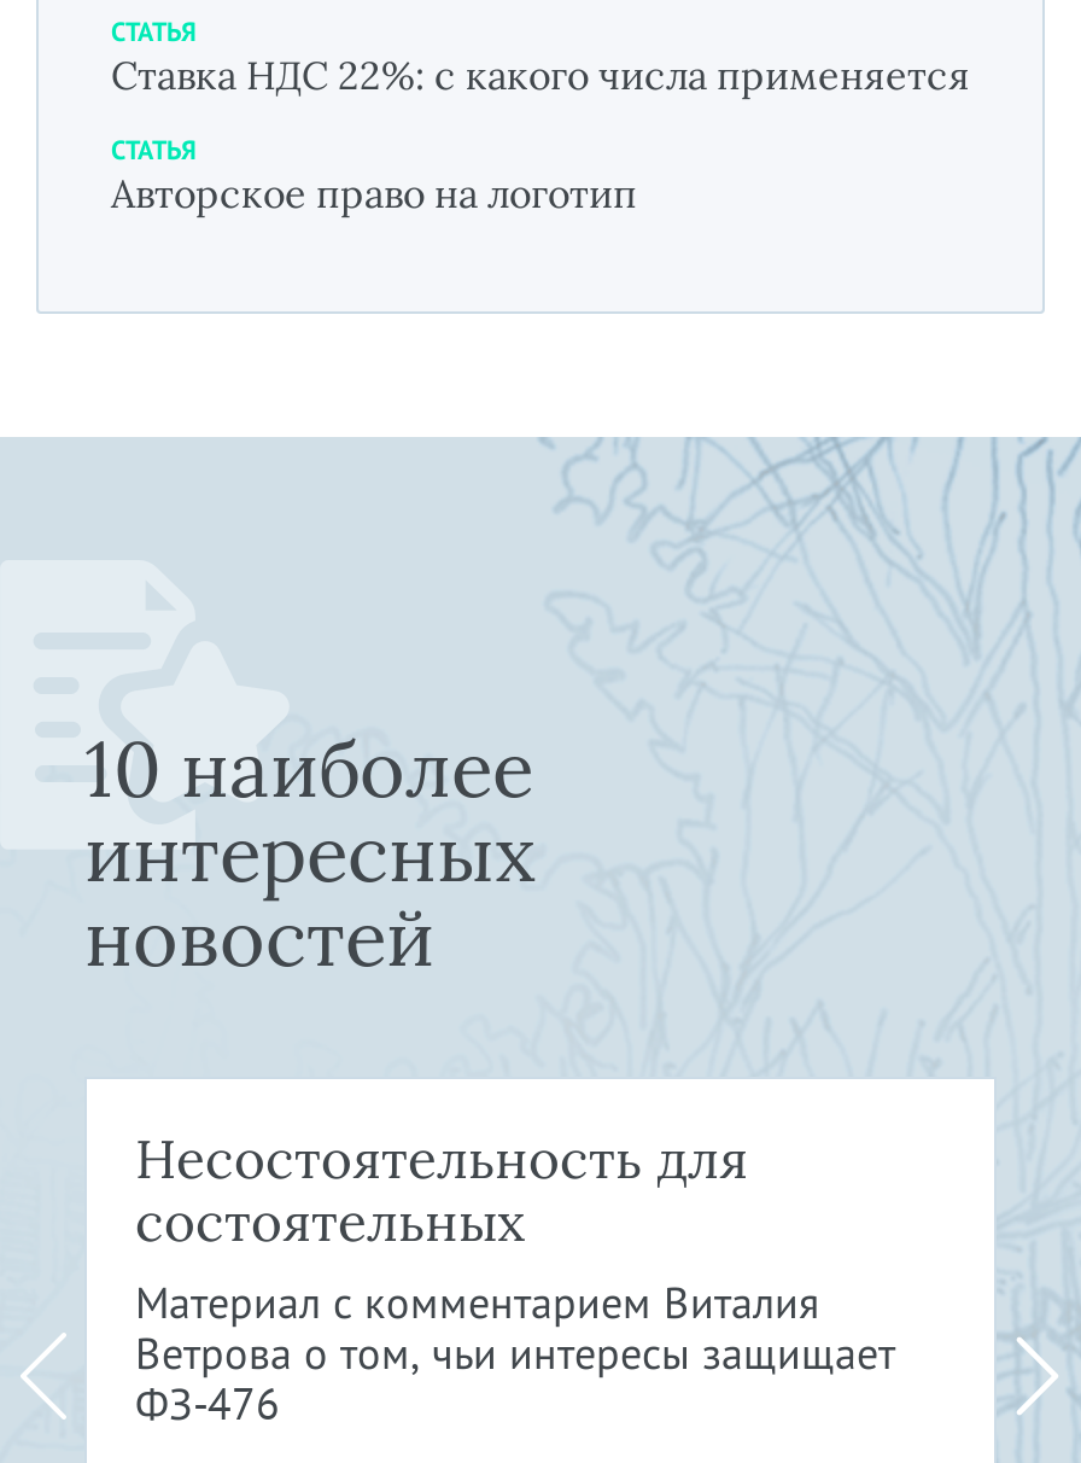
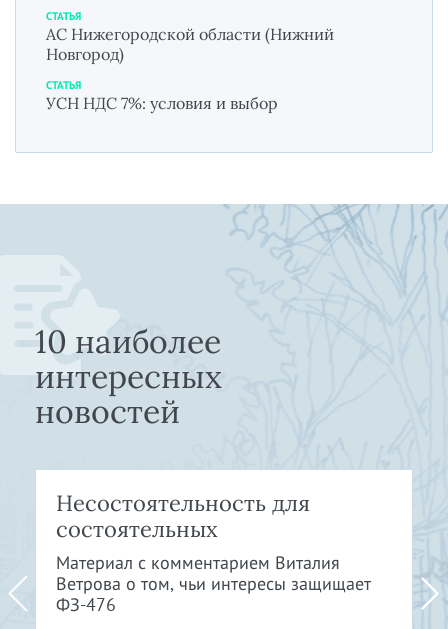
- Ставка НДС 22%: с какого числа применяется
+ АС Нижегородской области (Нижний
+ Новгород)

- Авторское право на логотип
+ УСН НДС 7%: условия и выбор
